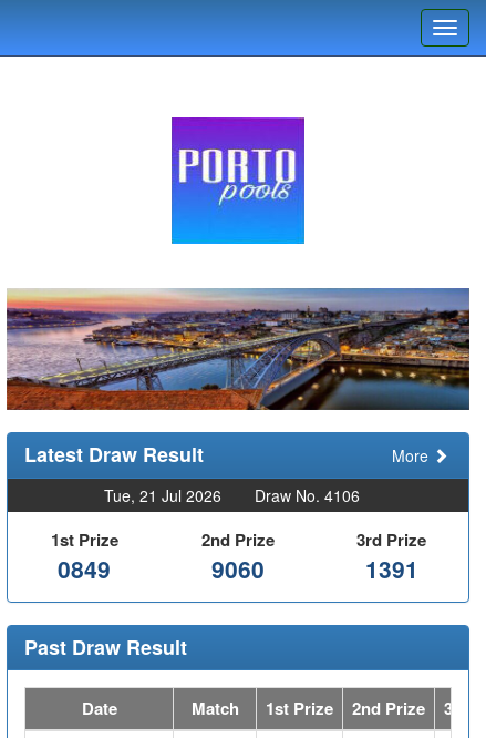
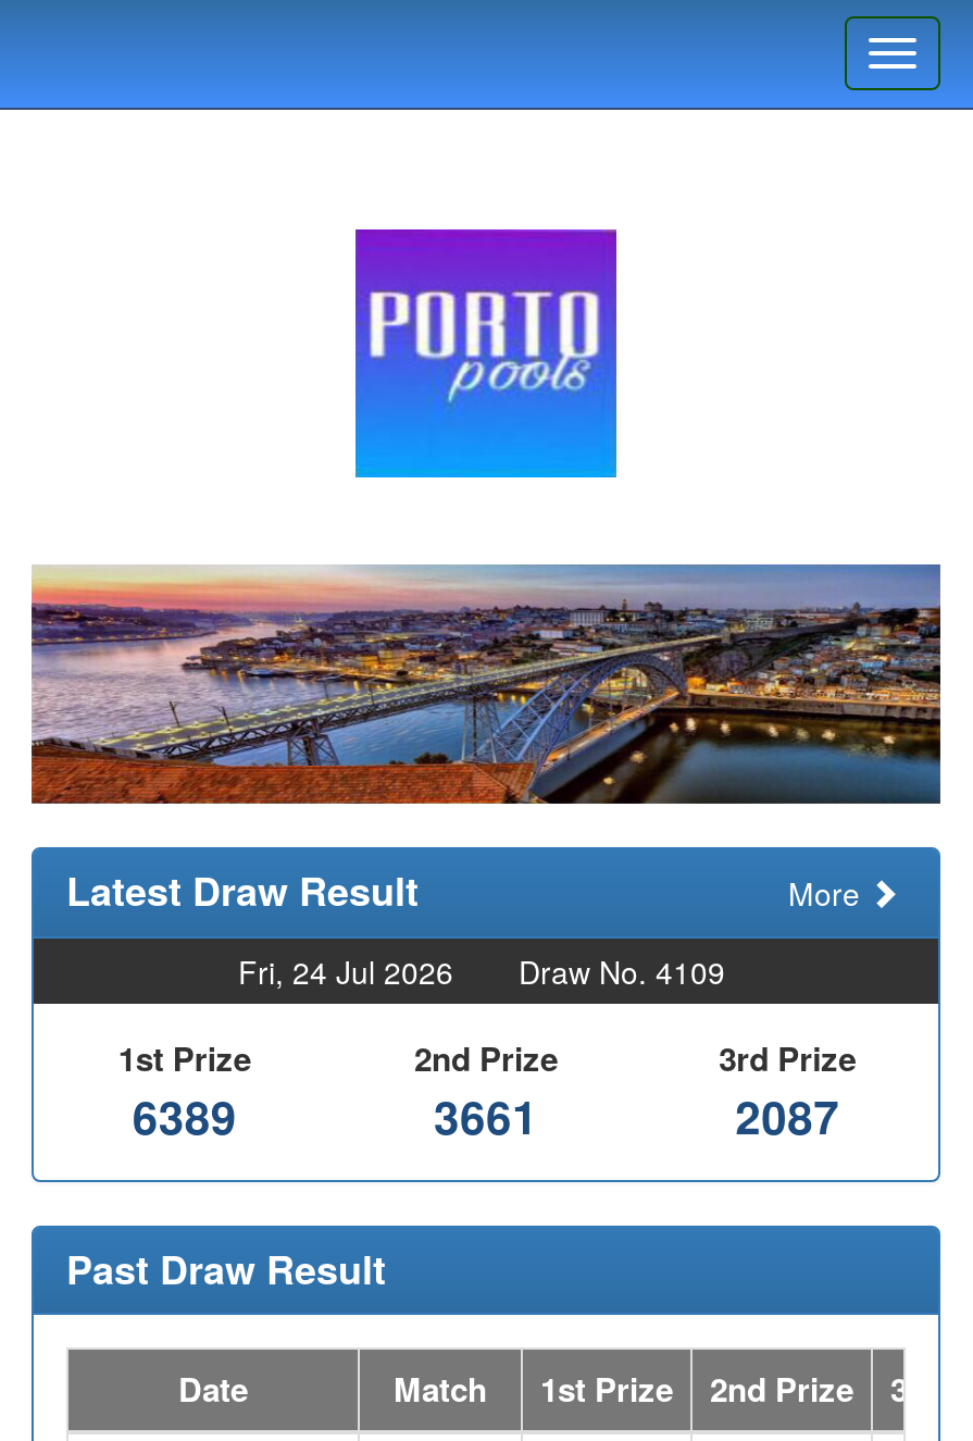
- Tue, 21 Jul 2026
+ Fri, 24 Jul 2026

- Draw No. 4106
+ Draw No. 4109

- 0849
+ 6389

- 9060
+ 3661

- 1391
+ 2087
